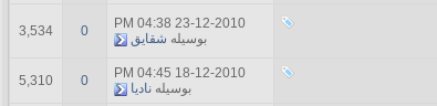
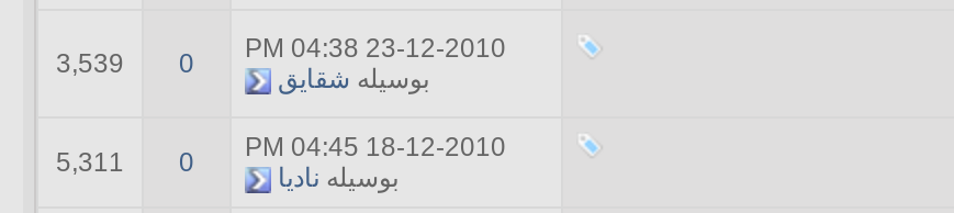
- 3,534 0
+ 3,539 0

- 5,310 0
+ 5,311 0
